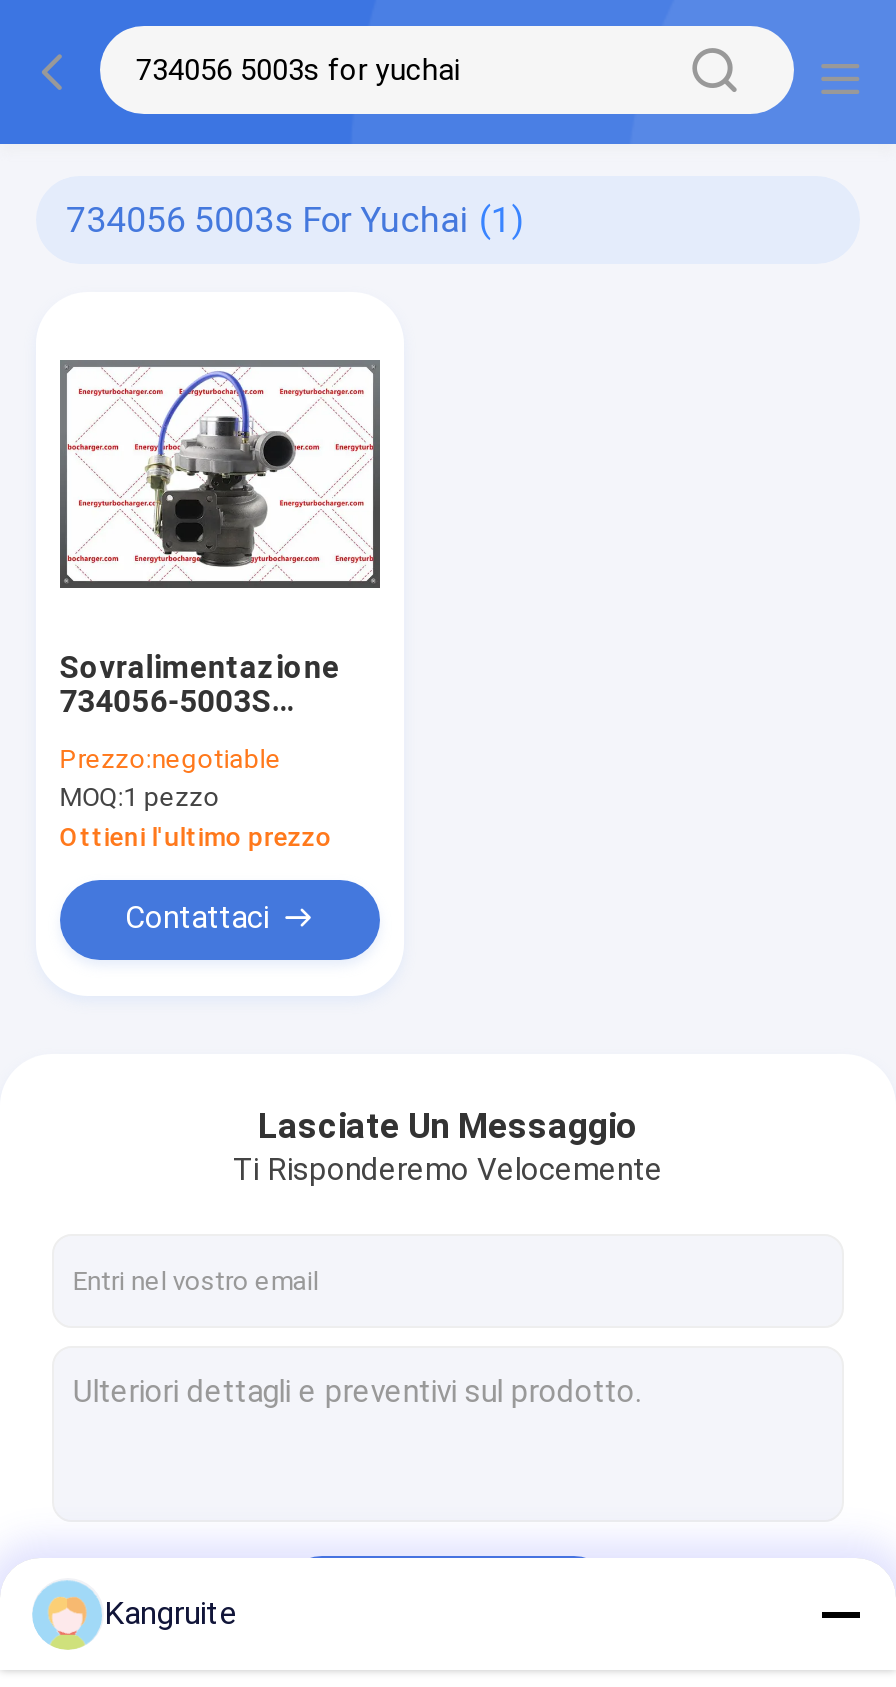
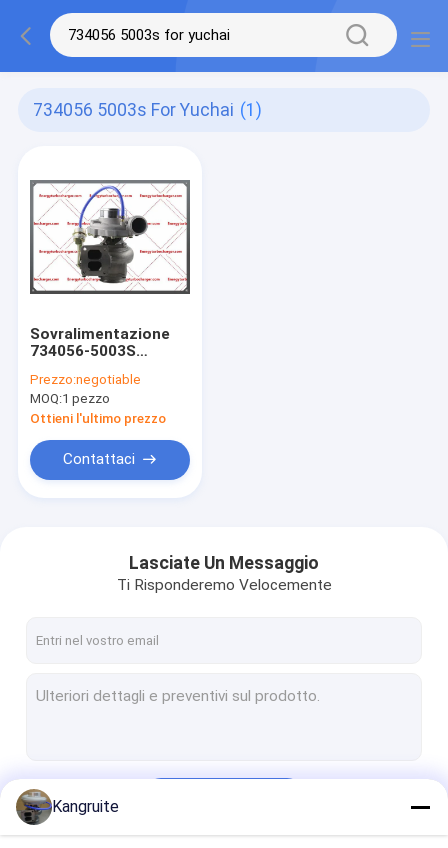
- [image]
+ [image]
